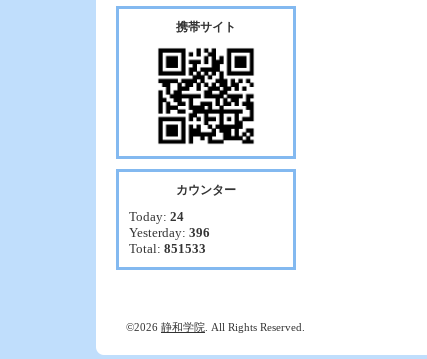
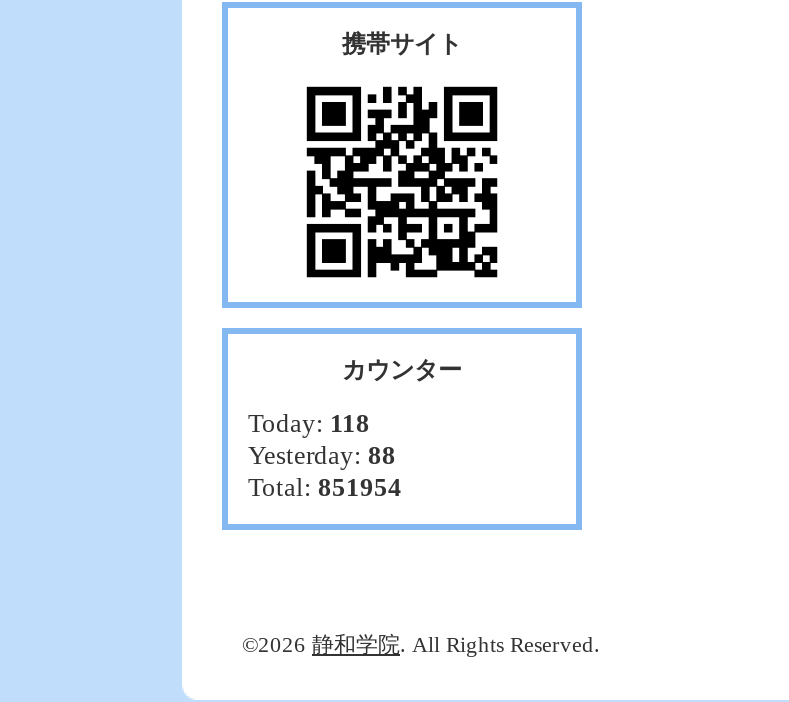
- Today: 24
+ Today: 118

- Yesterday: 396
+ Yesterday: 88

- Total: 851533
+ Total: 851954
